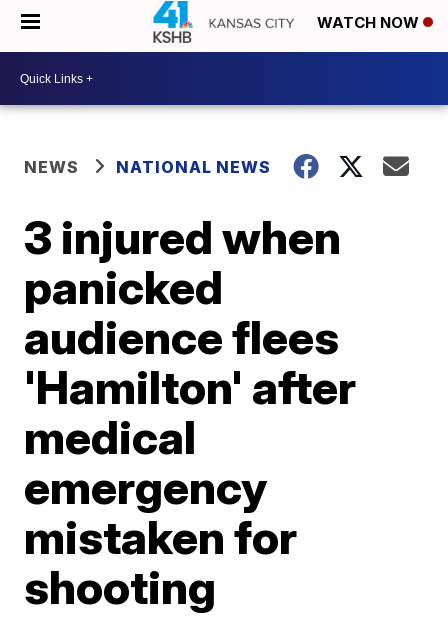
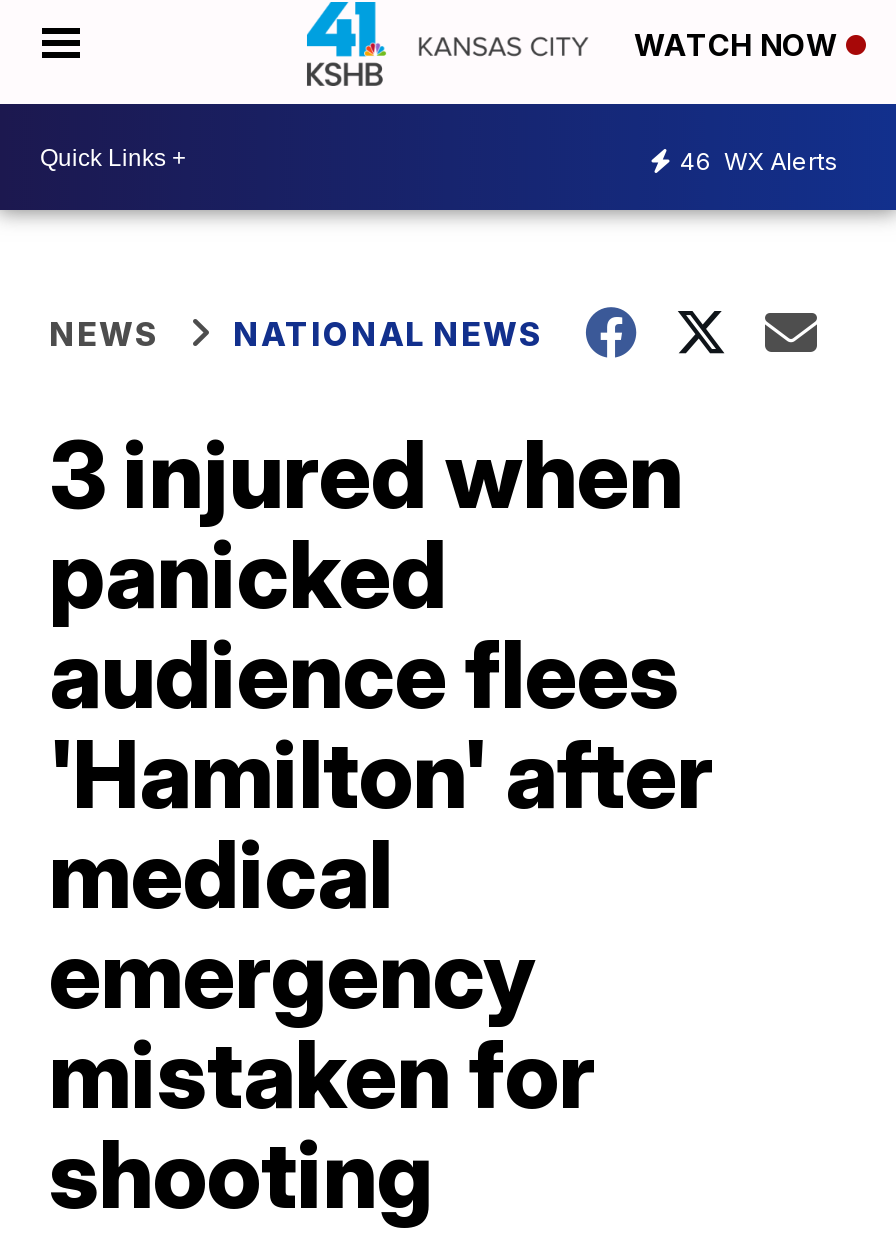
+ 46 WX Alerts
